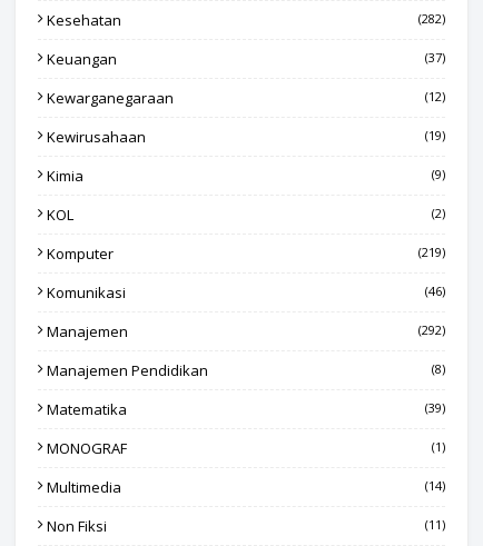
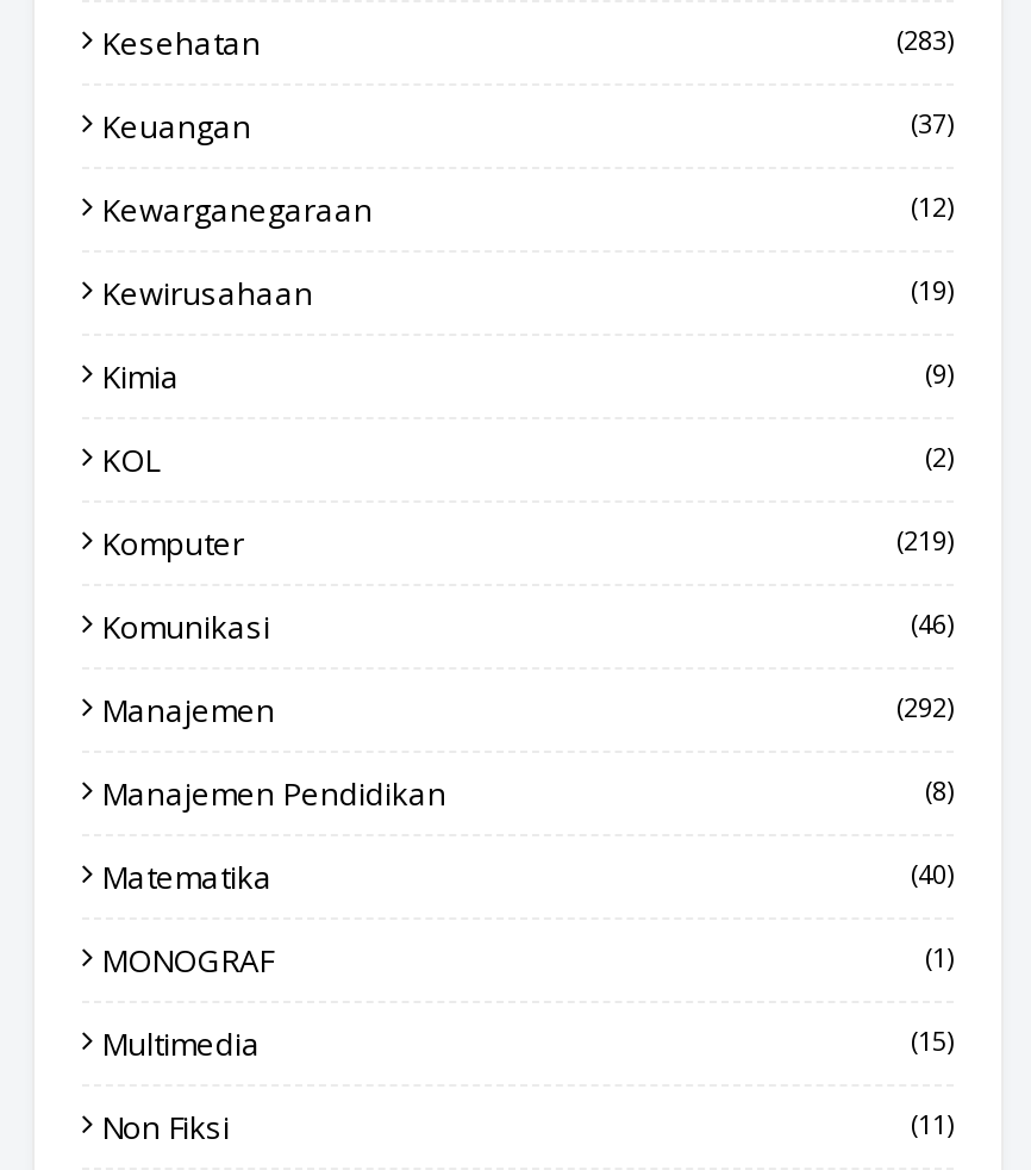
- (282)
+ (283)

- (39)
+ (40)

- (14)
+ (15)
